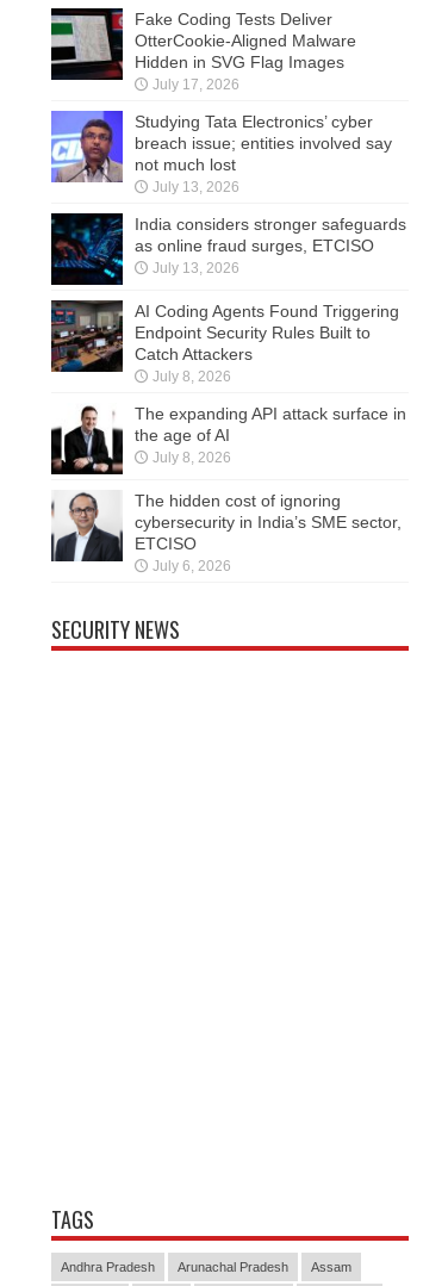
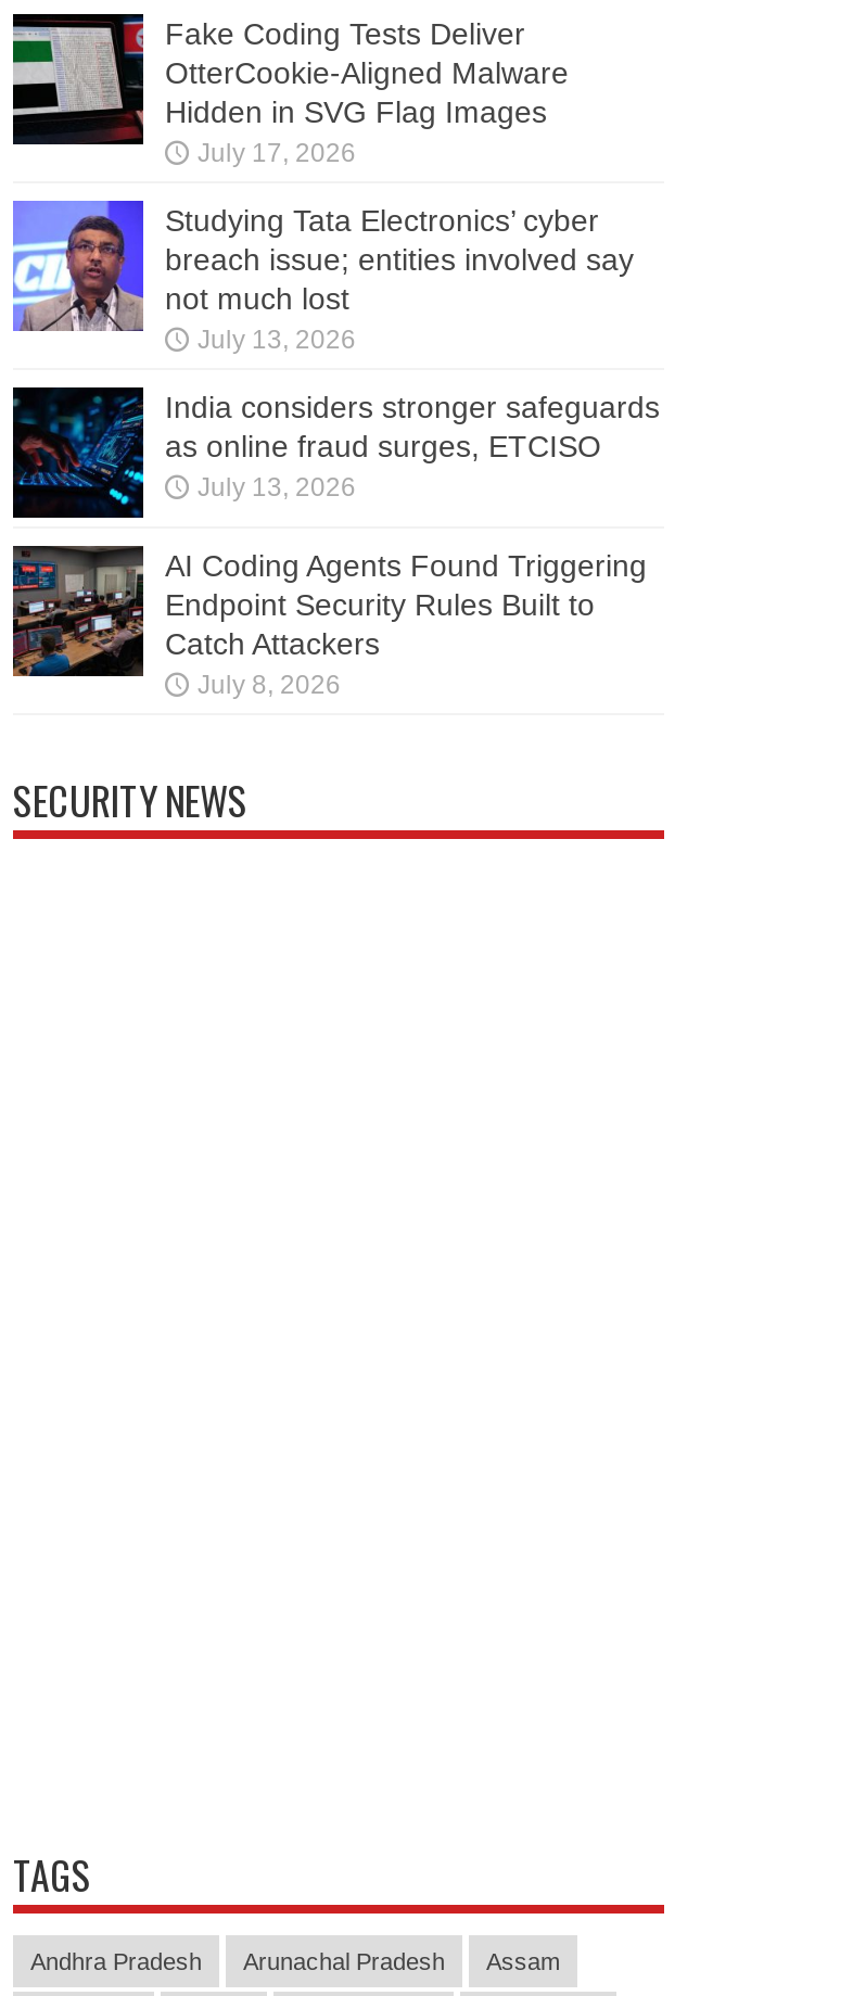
- [image]
- The expanding API attack surface in
- the age of AI
- July 8, 2026
- The hidden cost of ignoring
- cybersecurity in India’s SME sector,
- ETCISO
- July 6, 2026

- [image]
